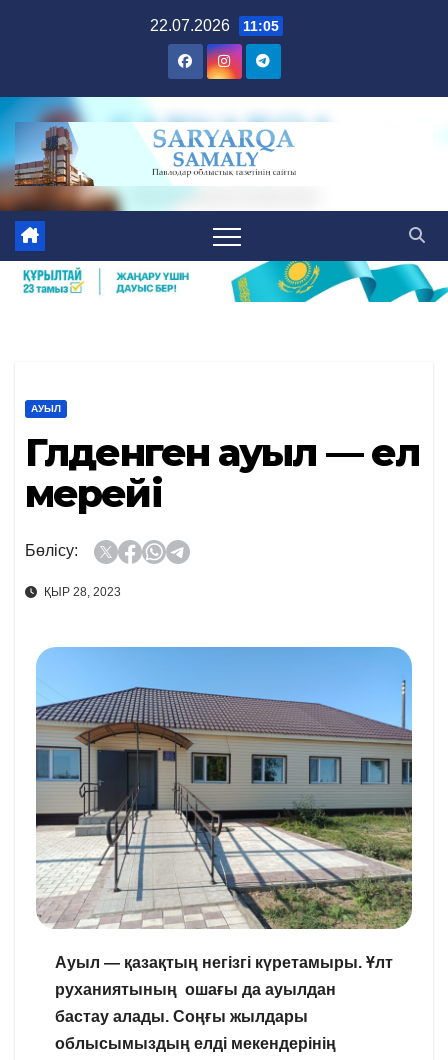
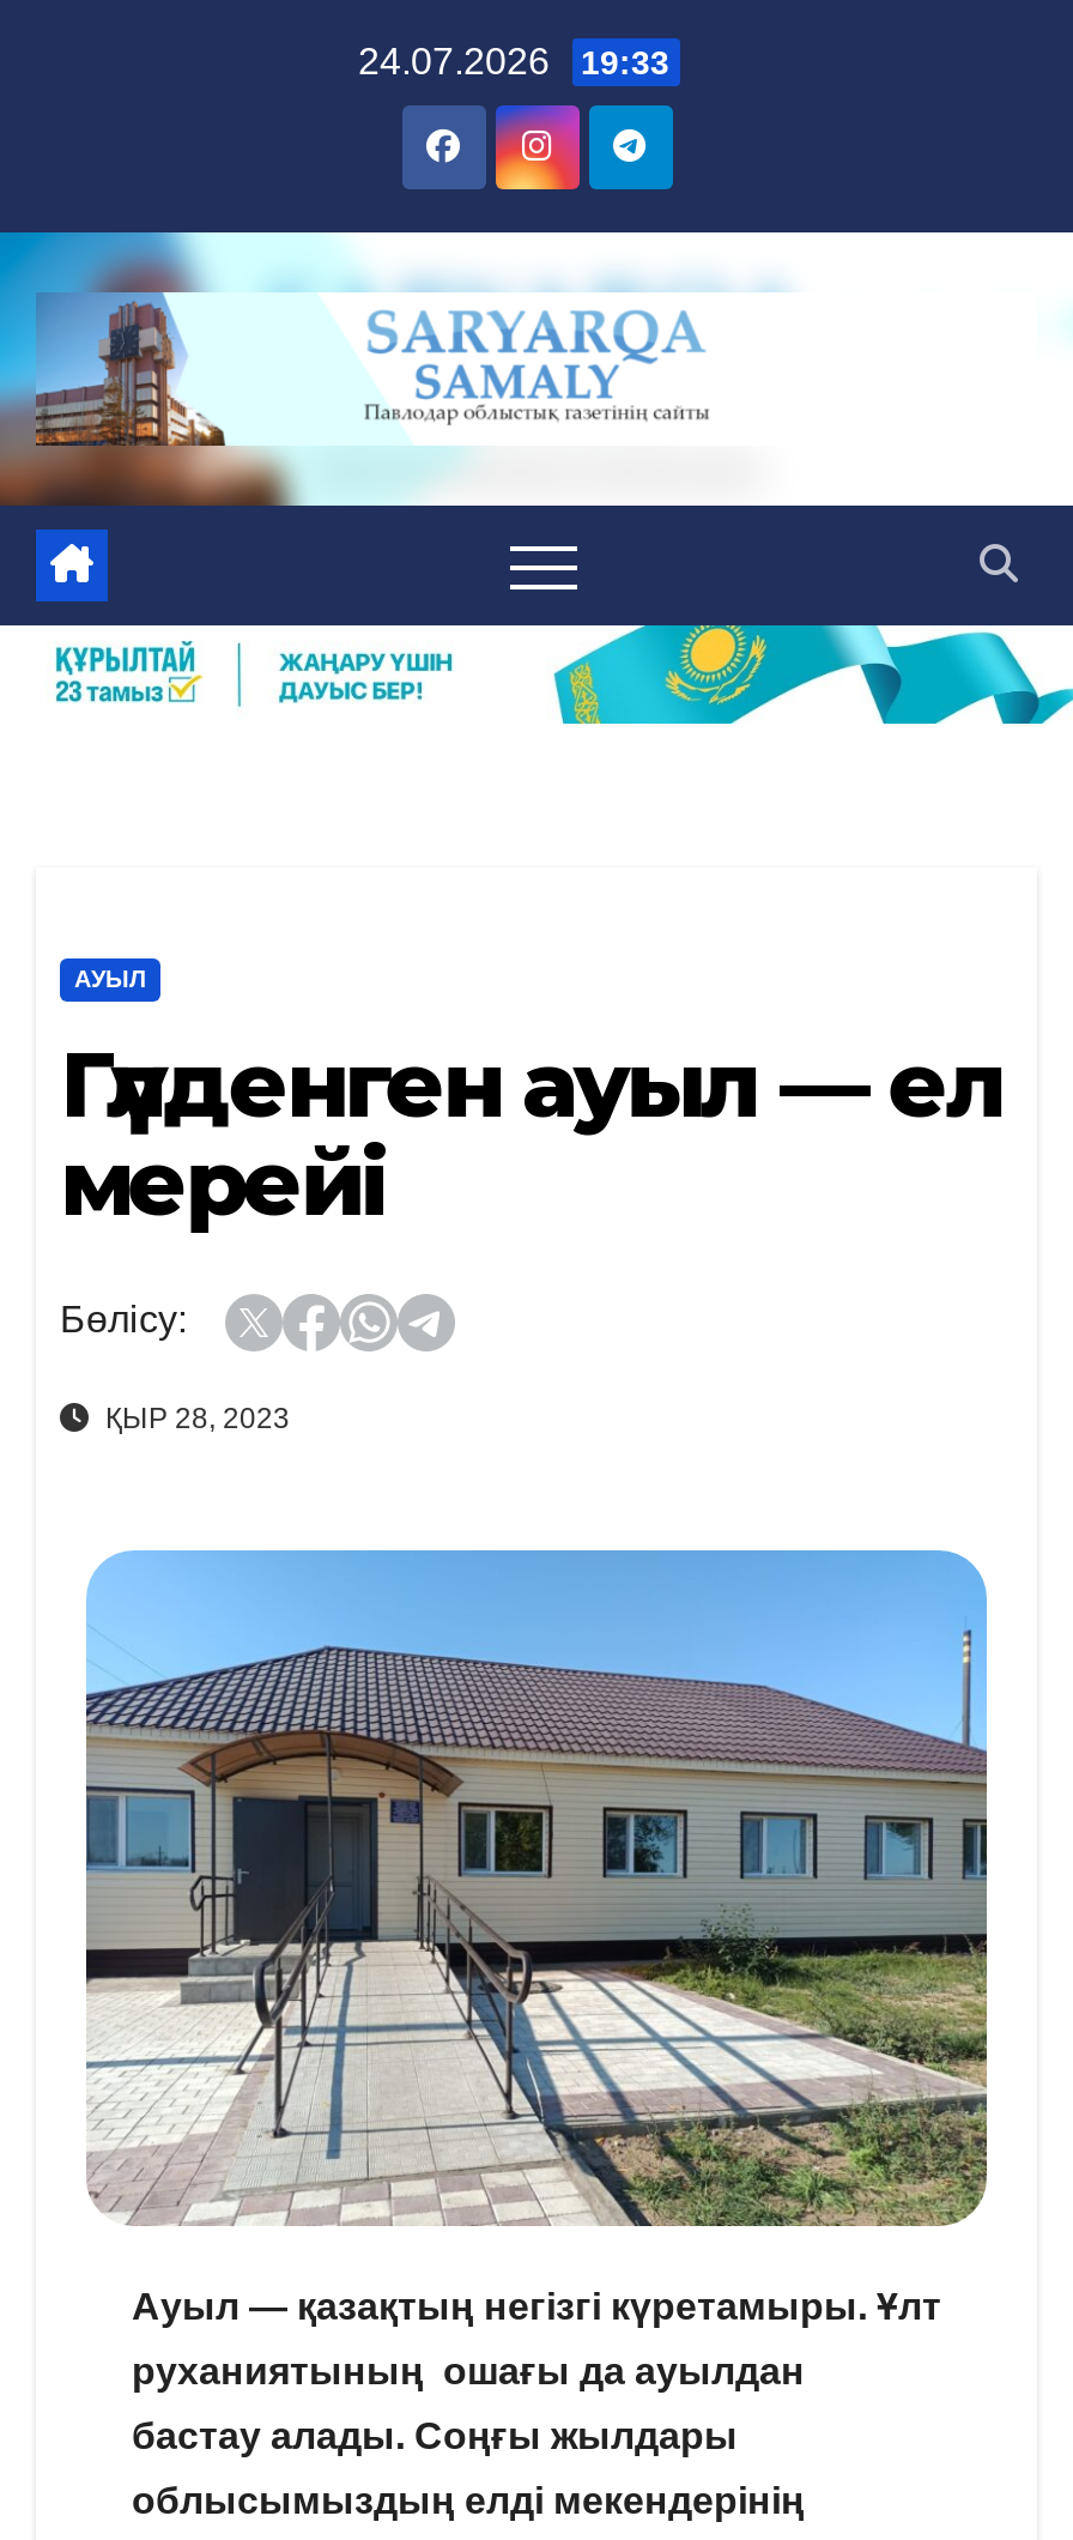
- 22.07.2026 11:05
+ 24.07.2026 19:33
